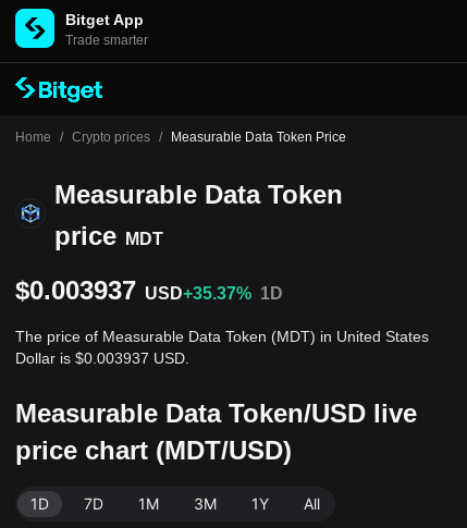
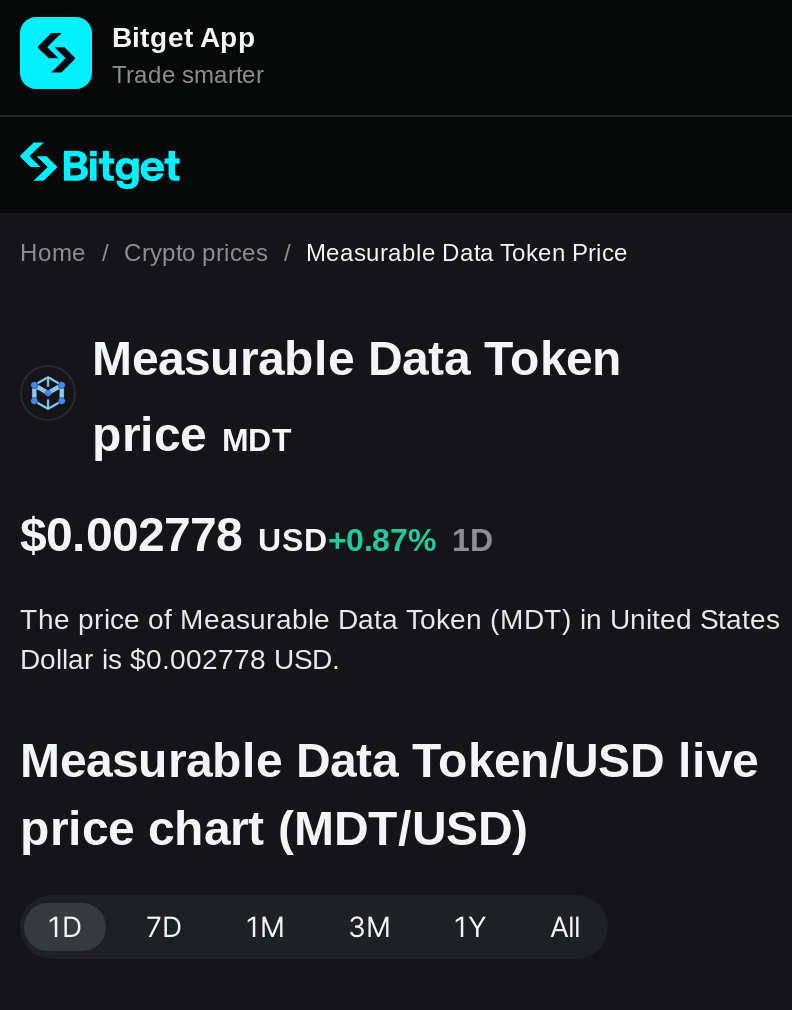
- $0.003937 USD+35.37% 1D
+ $0.002778 USD+0.87% 1D

- Dollar is $0.003937 USD.
+ Dollar is $0.002778 USD.
